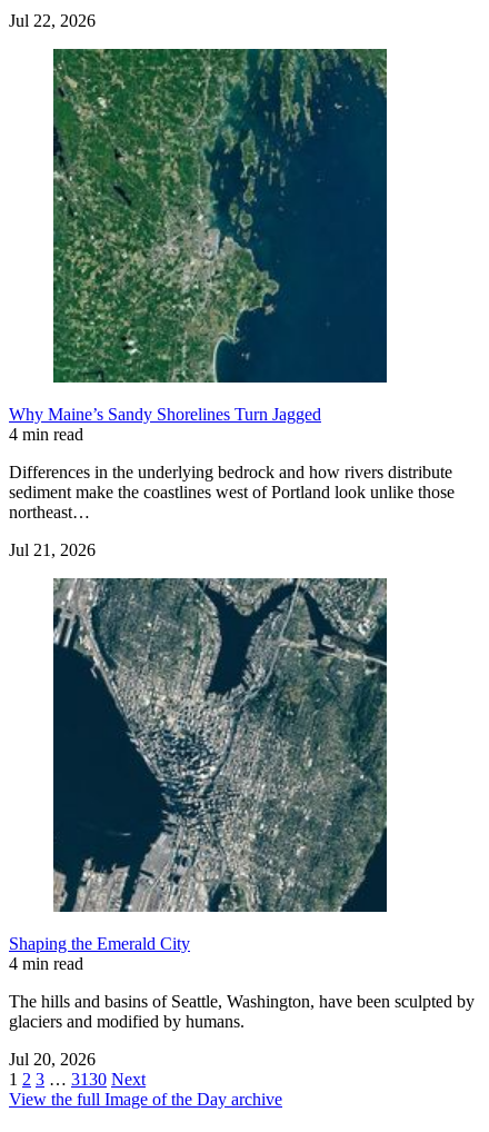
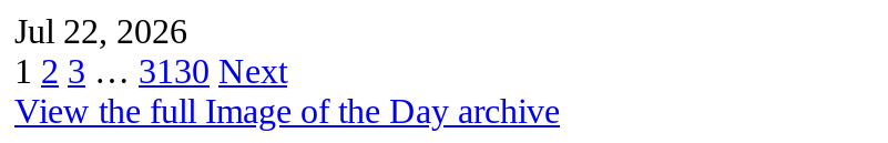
- [image]
- Why Maine’s Sandy Shorelines Turn Jagged
- 4 min read
- Differences in the underlying bedrock and how rivers distribute
- sediment make the coastlines west of Portland look unlike those
- northeast…
- Jul 21, 2026

- [image]
- Shaping the Emerald City
- 4 min read
- The hills and basins of Seattle, Washington, have been sculpted by
- glaciers and modified by humans.
- Jul 20, 2026
